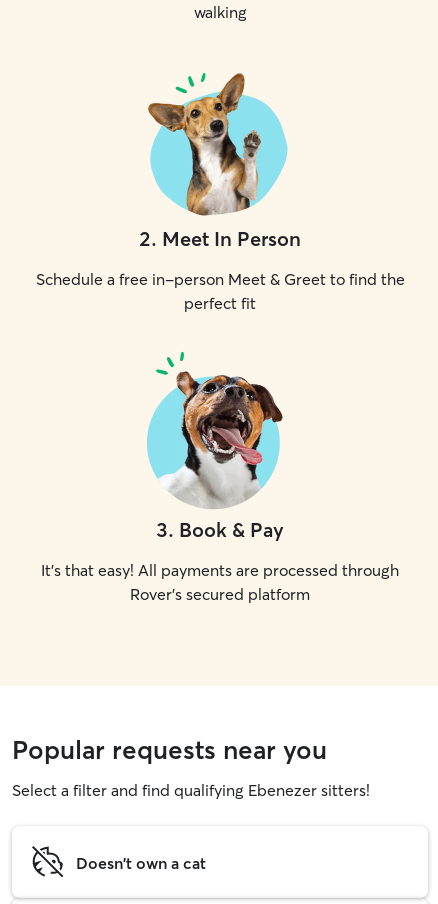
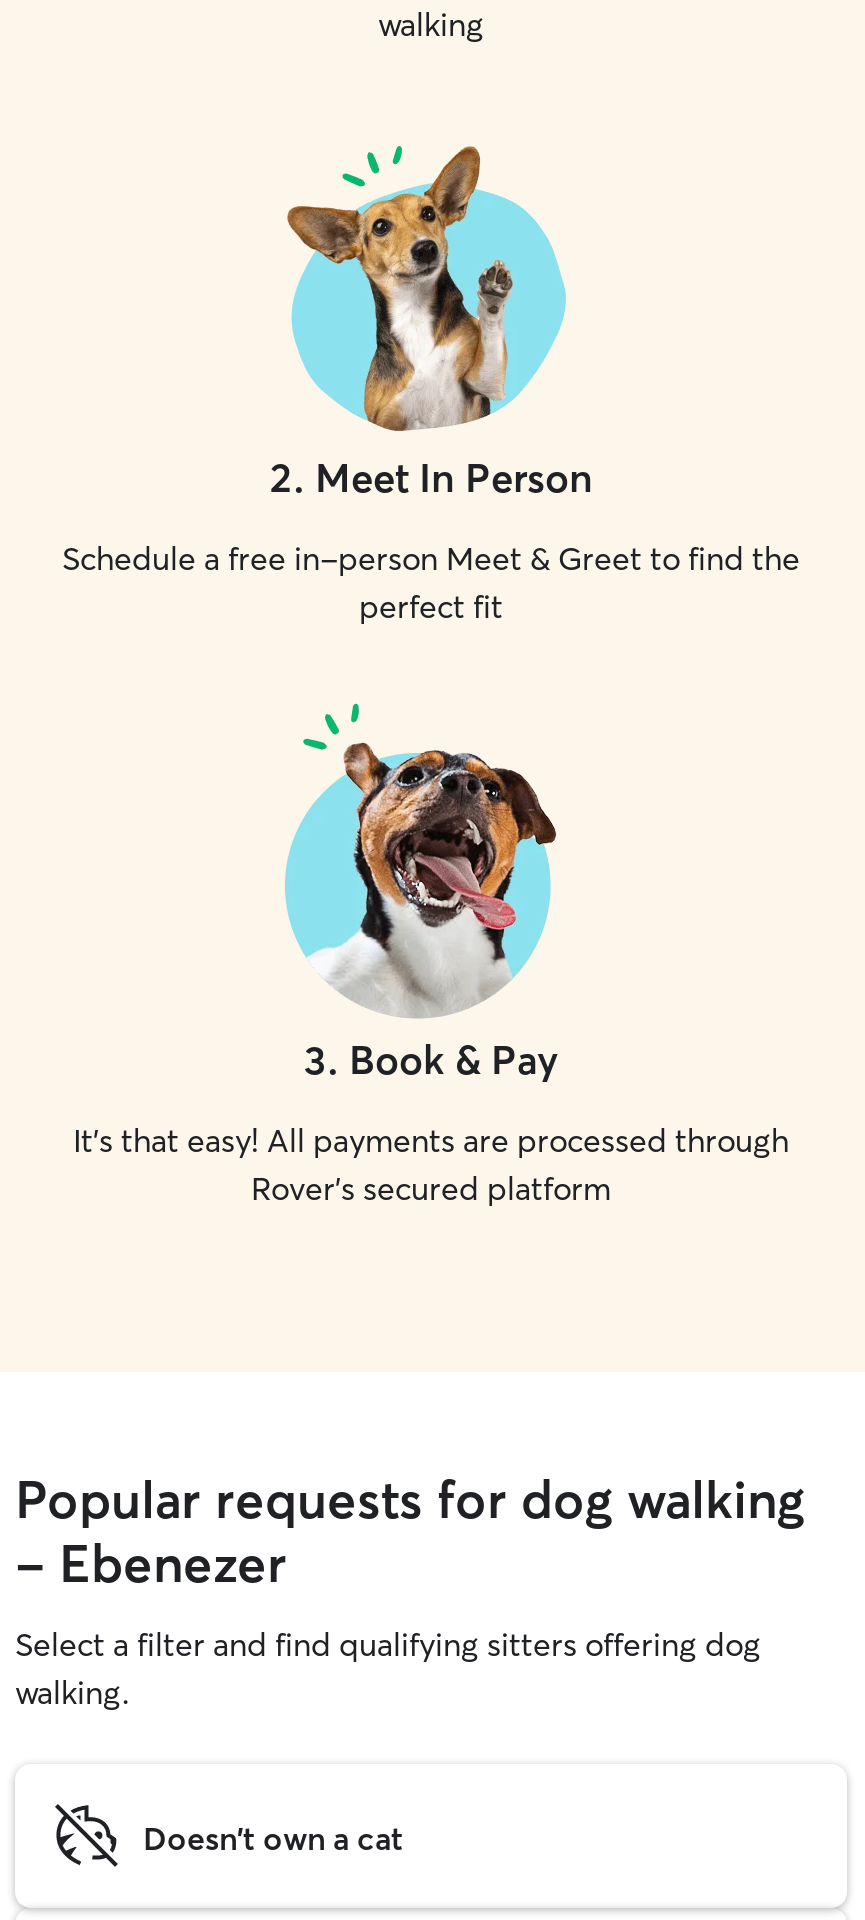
- Popular requests near you
- Select a filter and find qualifying Ebenezer sitters!
+ Popular requests for dog walking
+ - Ebenezer
+ Select a filter and find qualifying sitters offering dog
+ walking.
